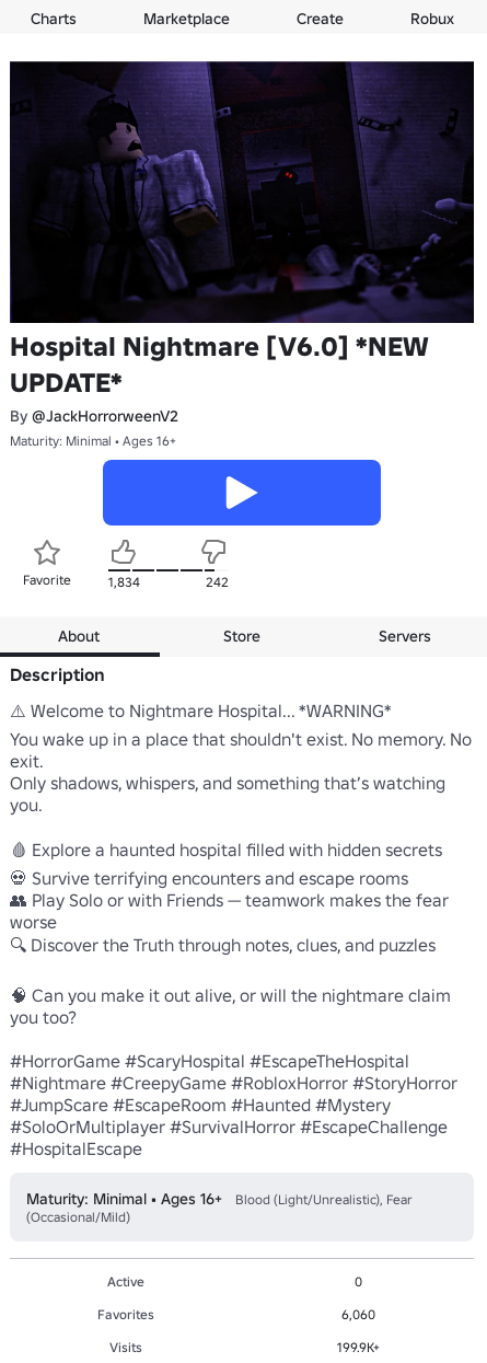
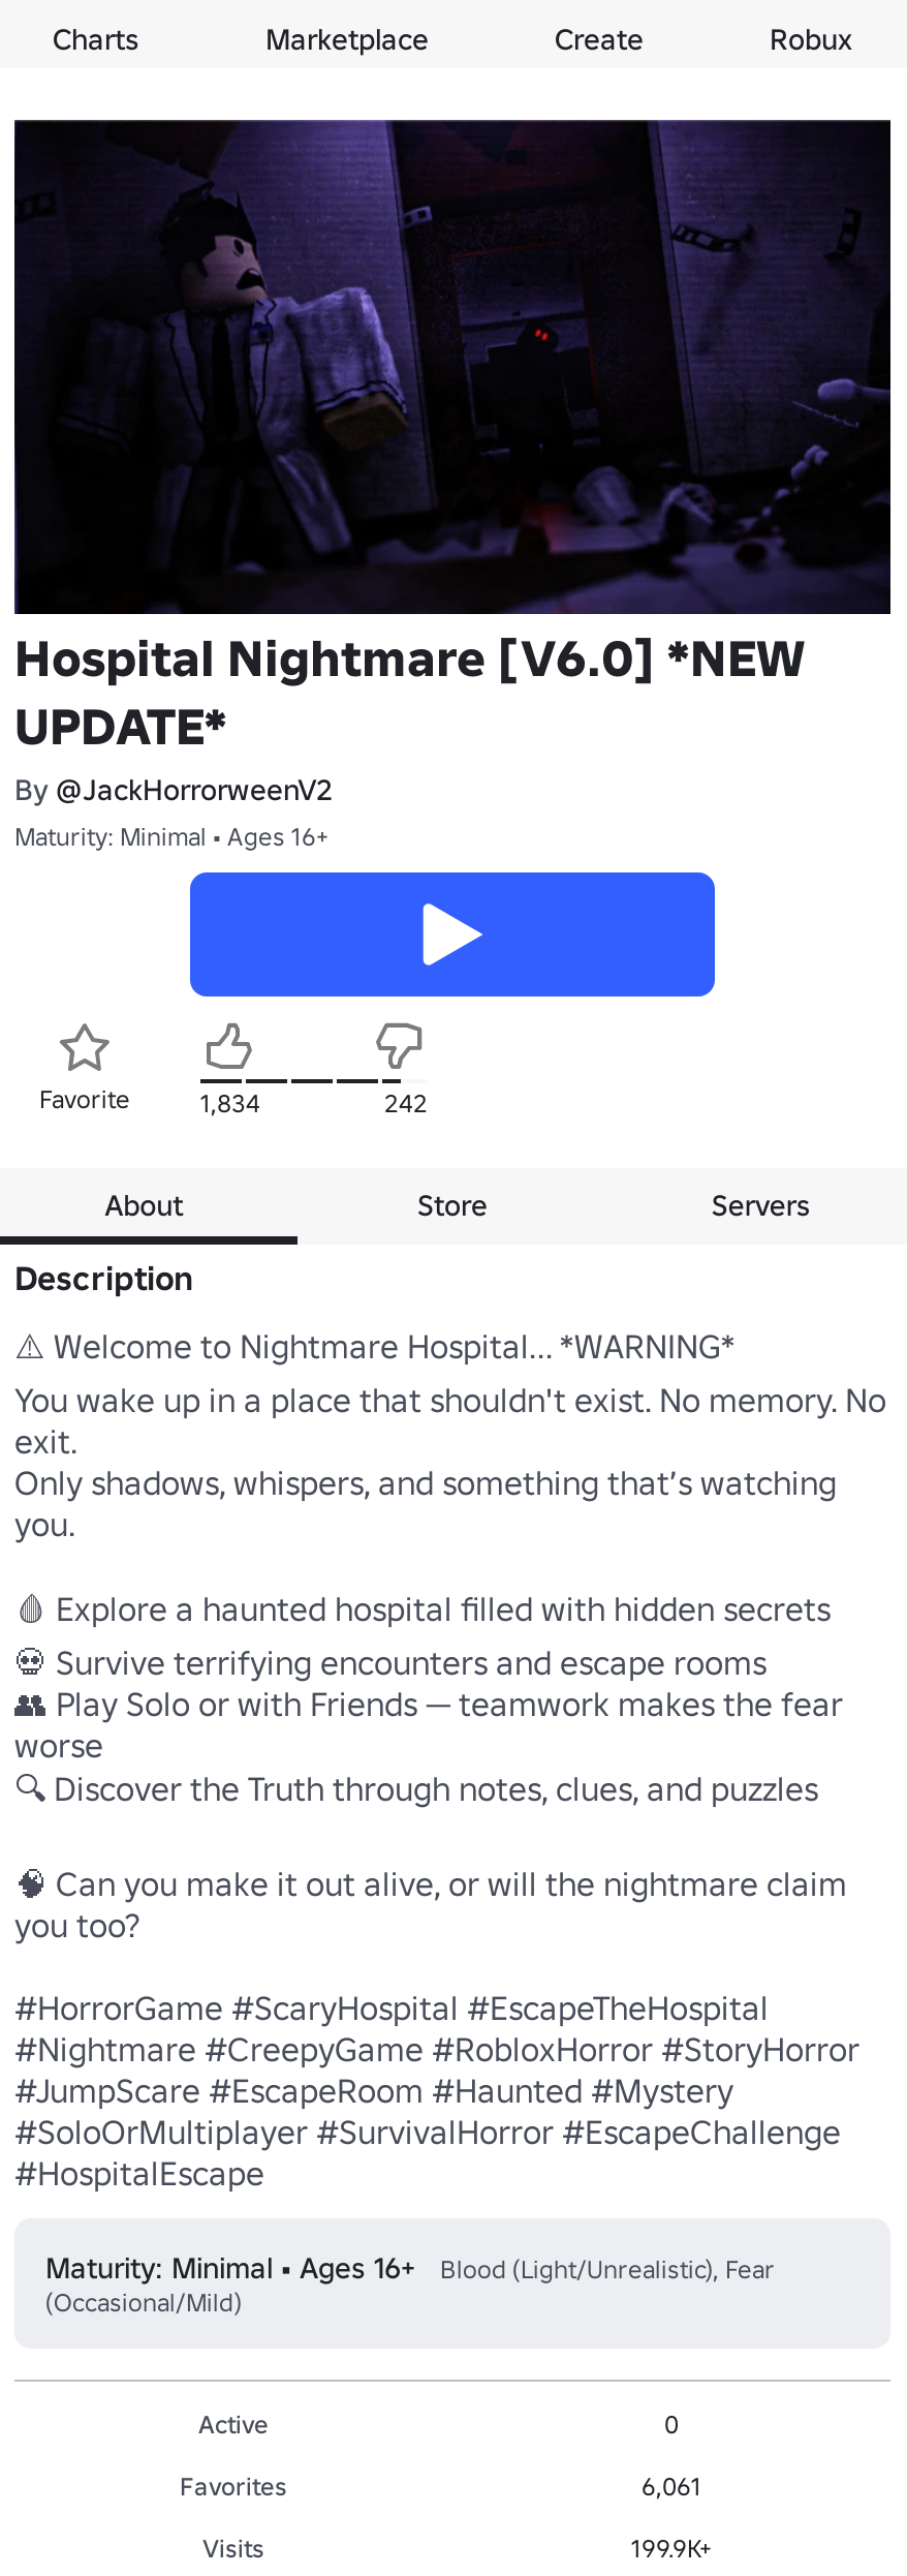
- 6,060
+ 6,061
